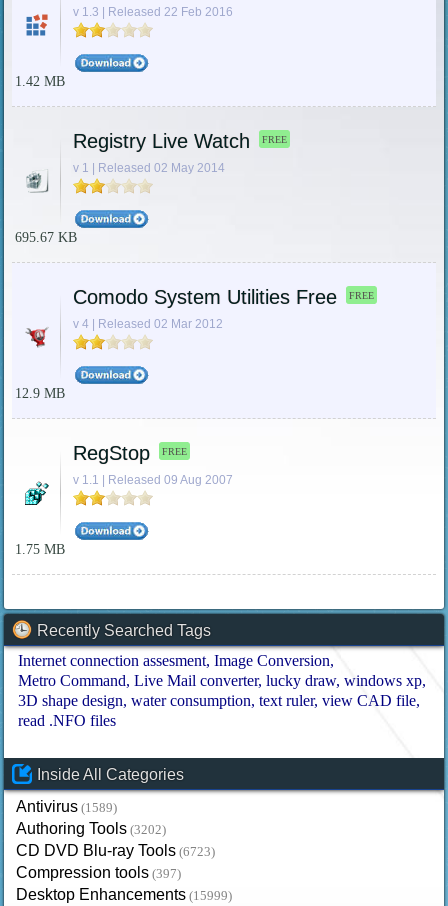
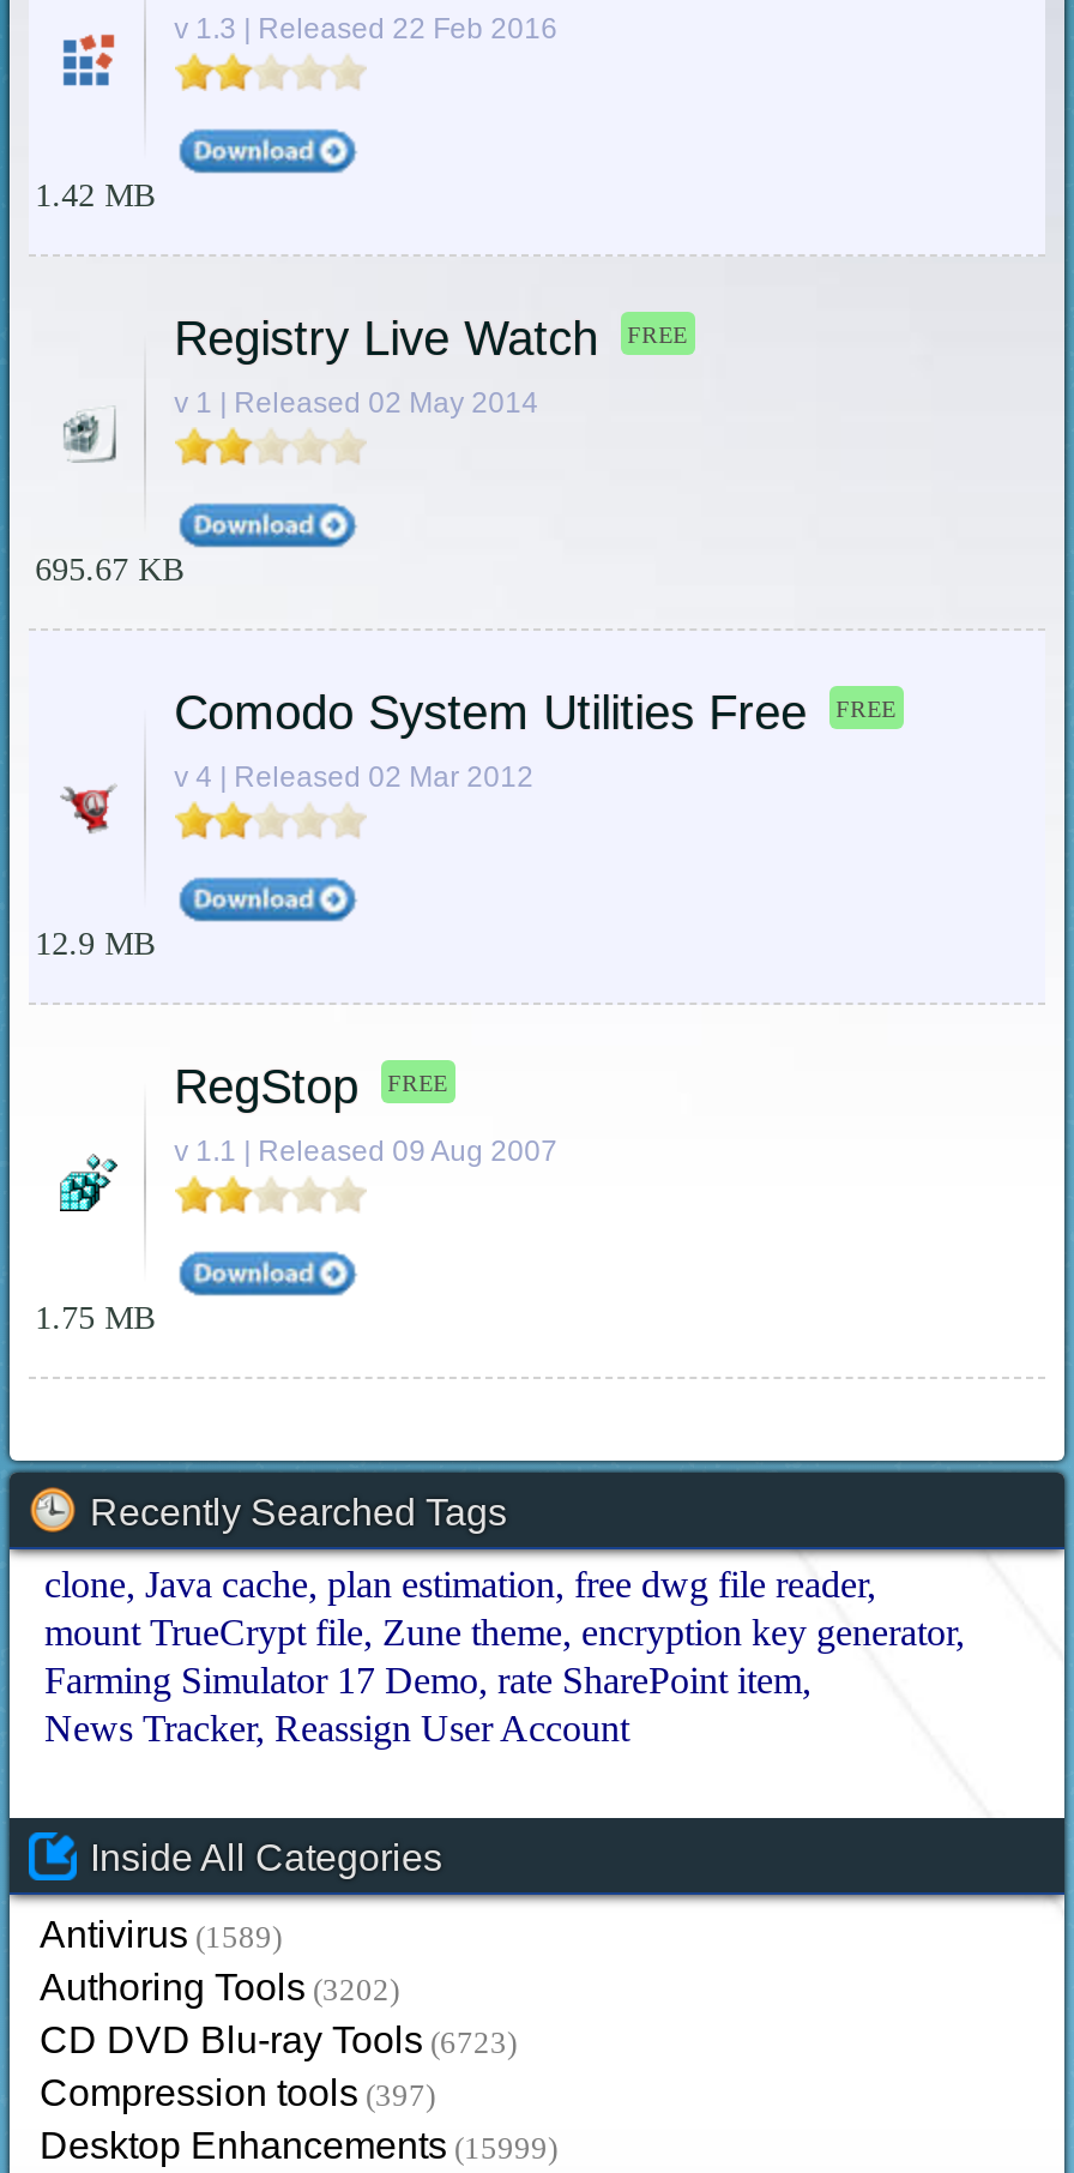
- Internet connection assesment Image Conversion
- Metro Command Live Mail converter lucky draw windows xp
- 3D shape design water consumption text ruler view CAD file
- read .NFO files
+ clone Java cache plan estimation free dwg file reader
+ mount TrueCrypt file Zune theme encryption key generator
+ Farming Simulator 17 Demo rate SharePoint item
+ News Tracker Reassign User Account
